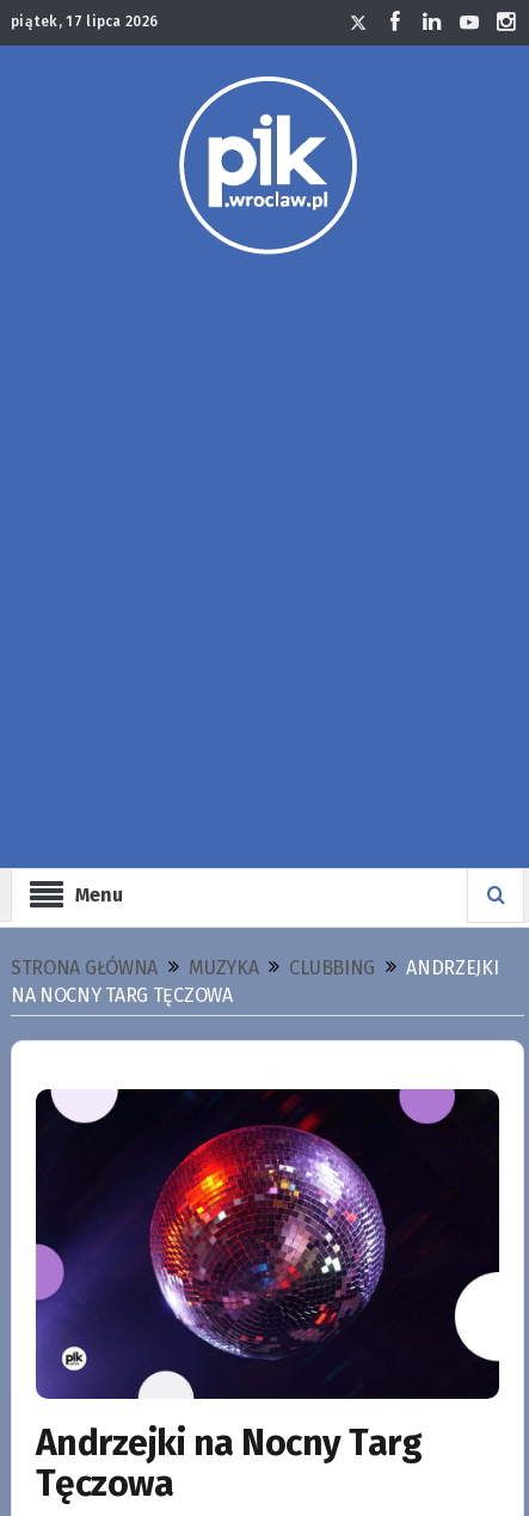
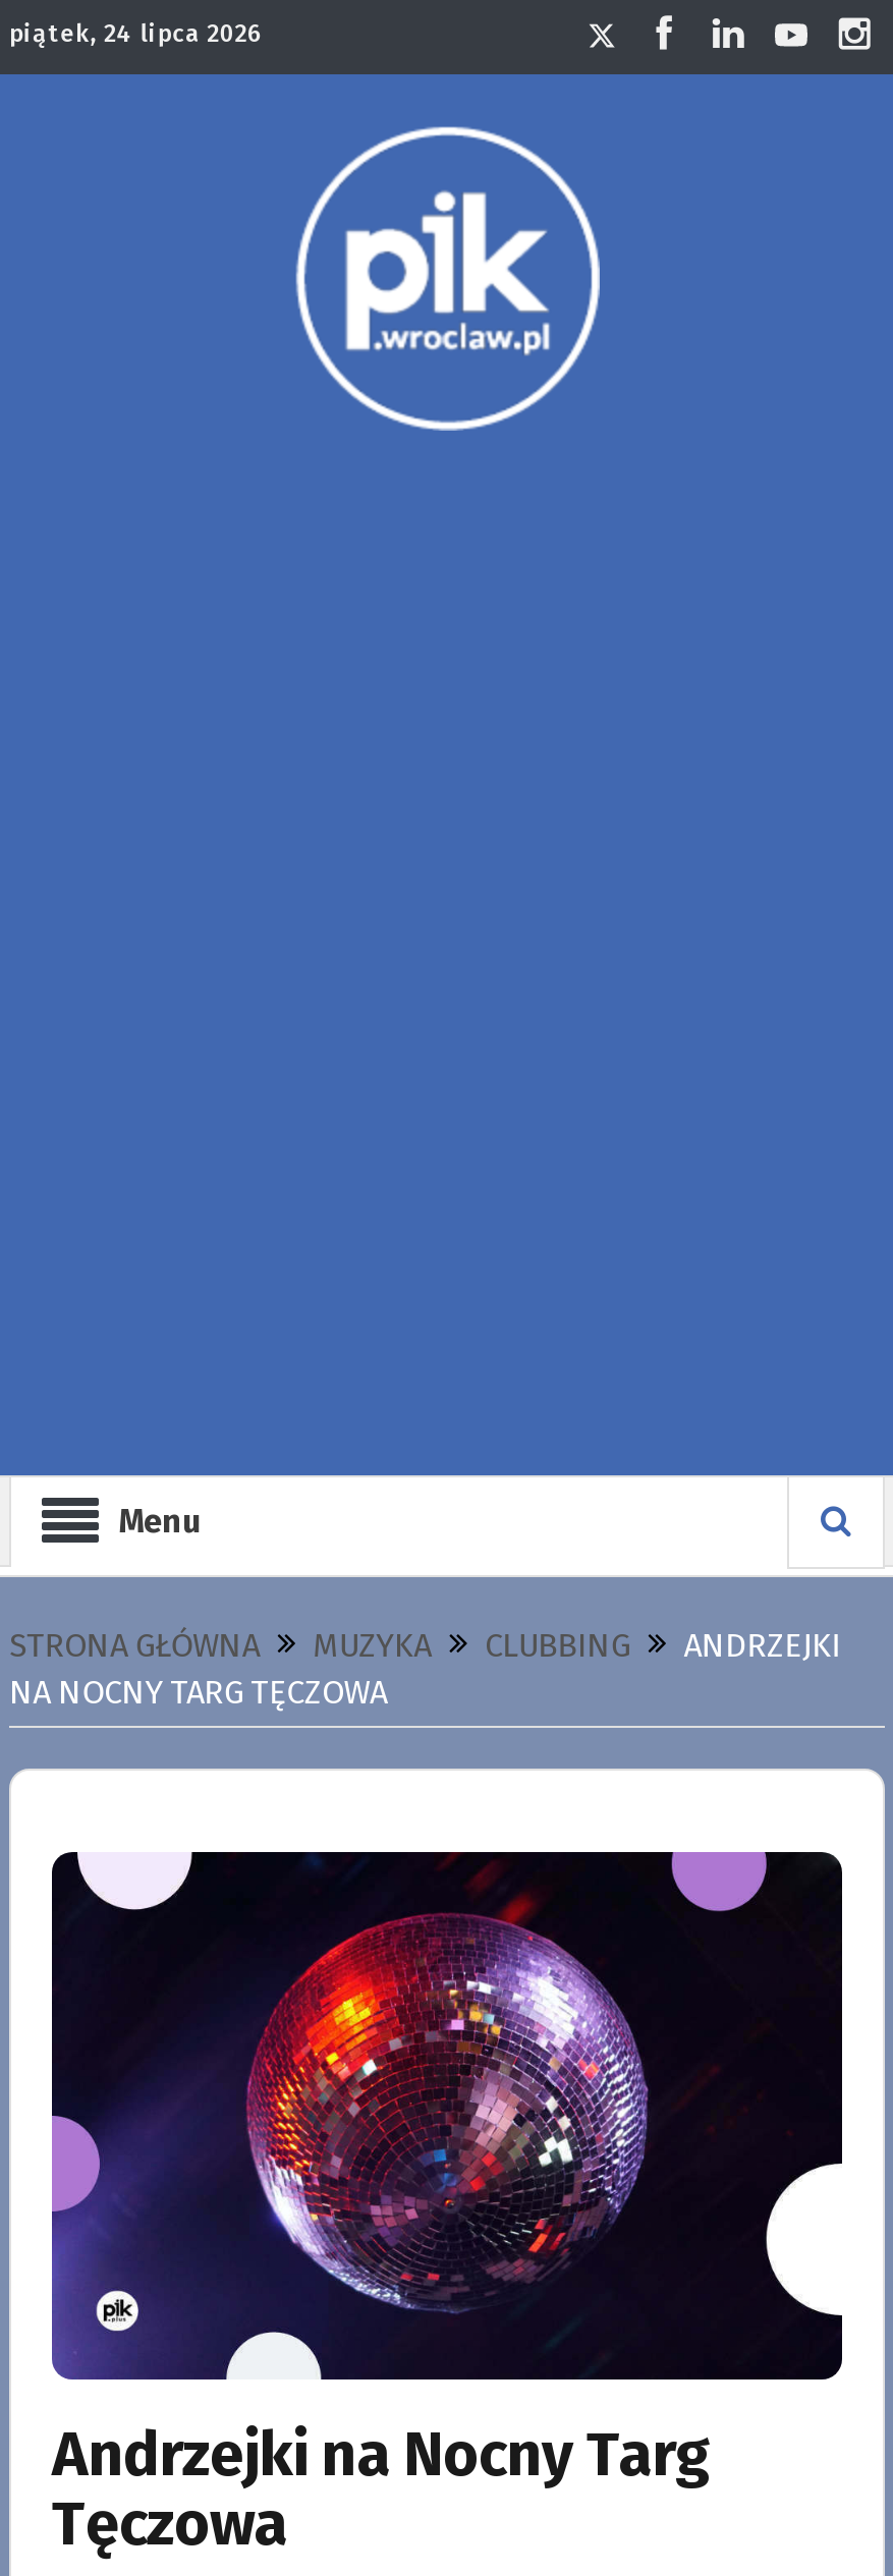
- piątek, 17 lipca 2026
+ piątek, 24 lipca 2026
